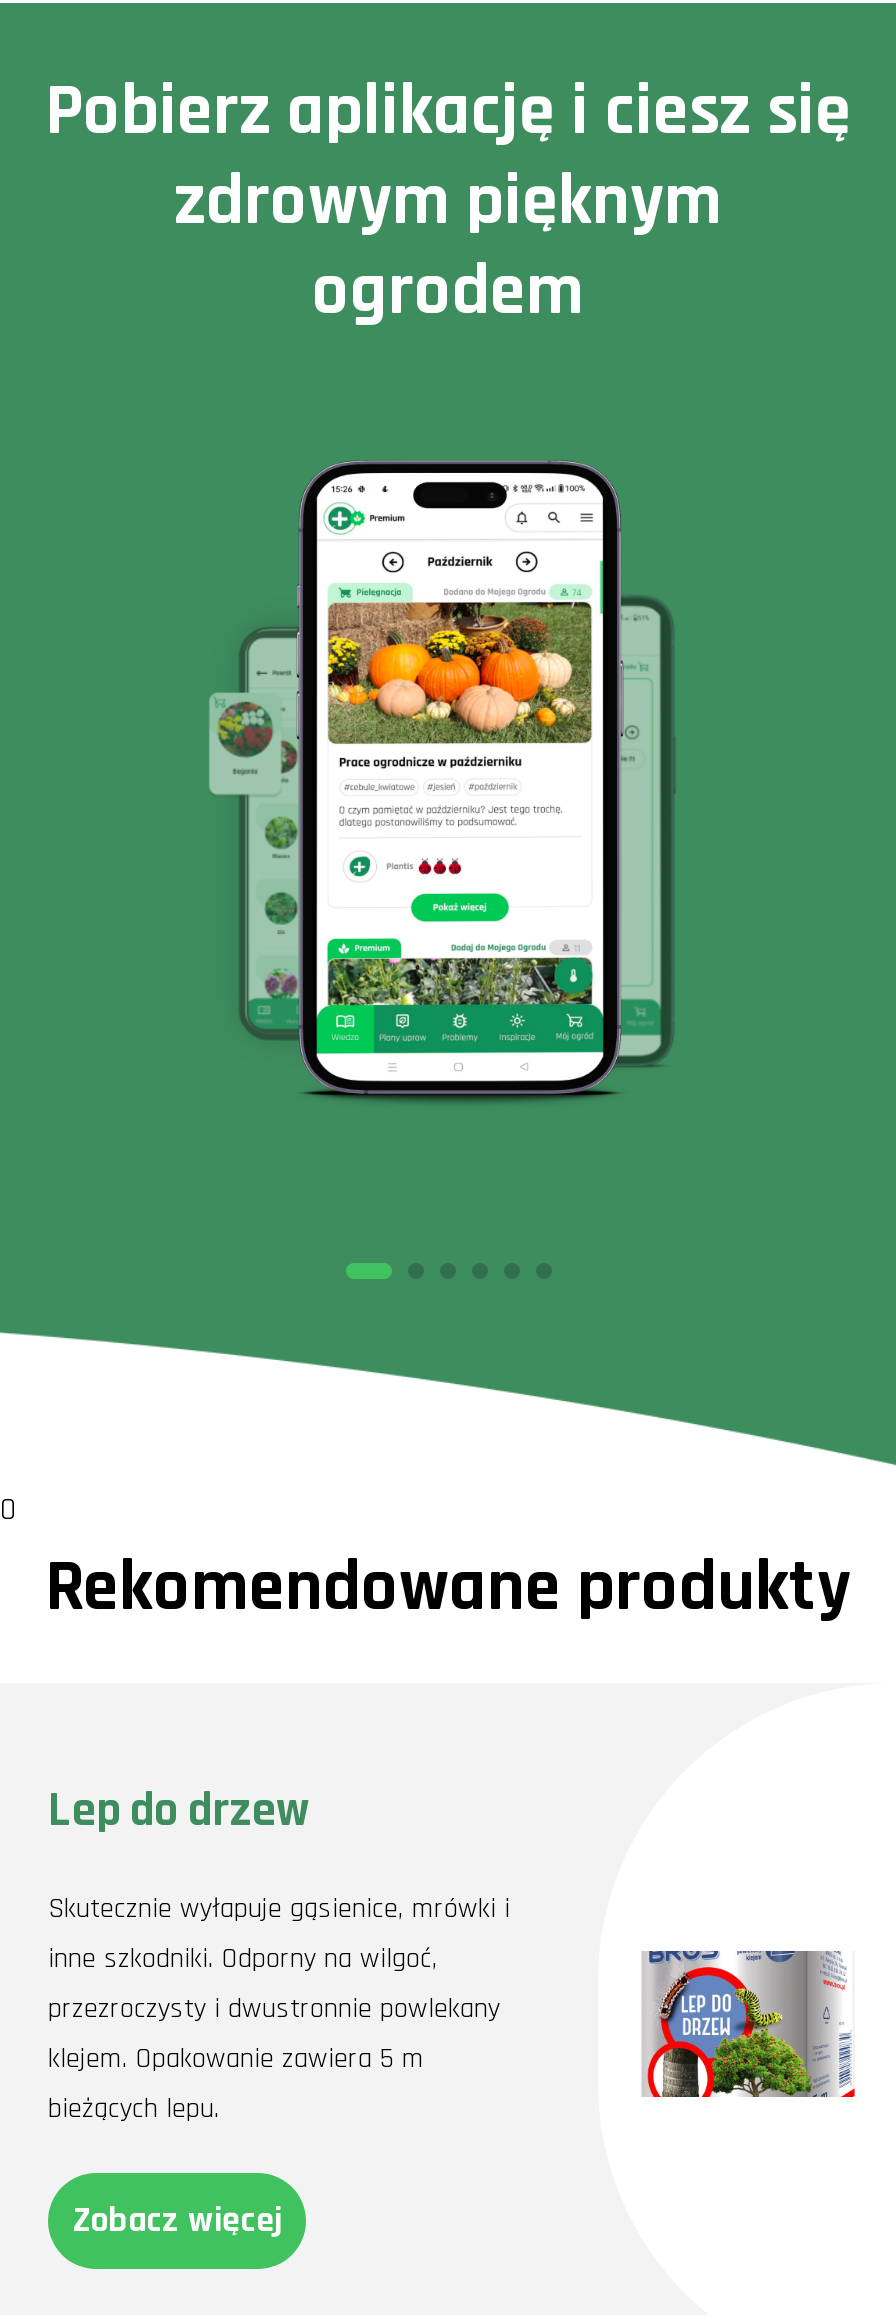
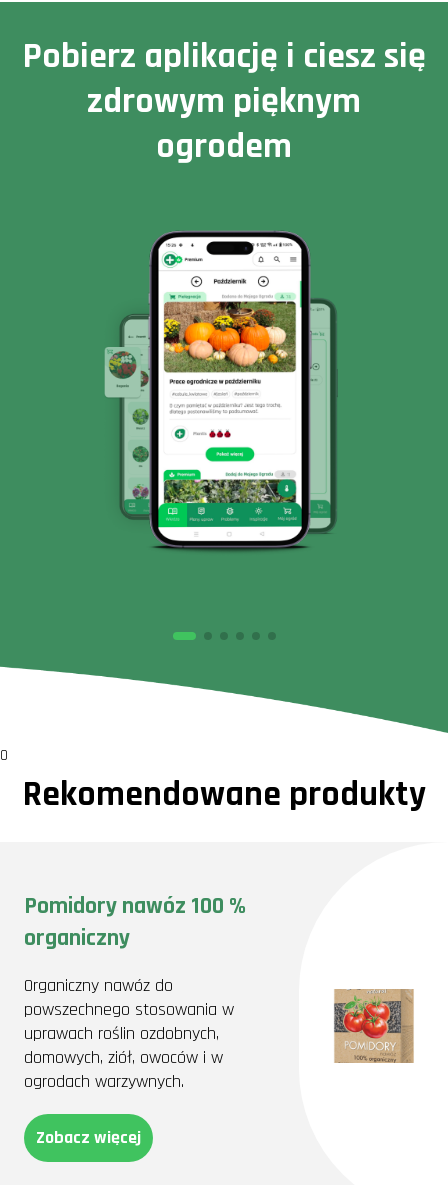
- Lep do drzew
+ Pomidory nawóz 100 %
+ organiczny

- Skutecznie wyłapuje gąsienice, mrówki i
- inne szkodniki. Odporny na wilgoć,
- przezroczysty i dwustronnie powlekany
- klejem. Opakowanie zawiera 5 m
- bieżących lepu.
+ Organiczny nawóz do
+ powszechnego stosowania w
+ uprawach roślin ozdobnych,
+ domowych, ziół, owoców i w
+ ogrodach warzywnych.

- [image]
+ [image]
